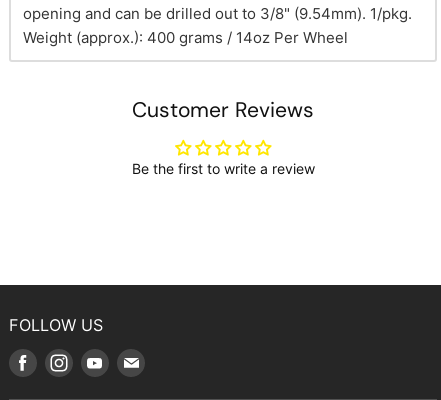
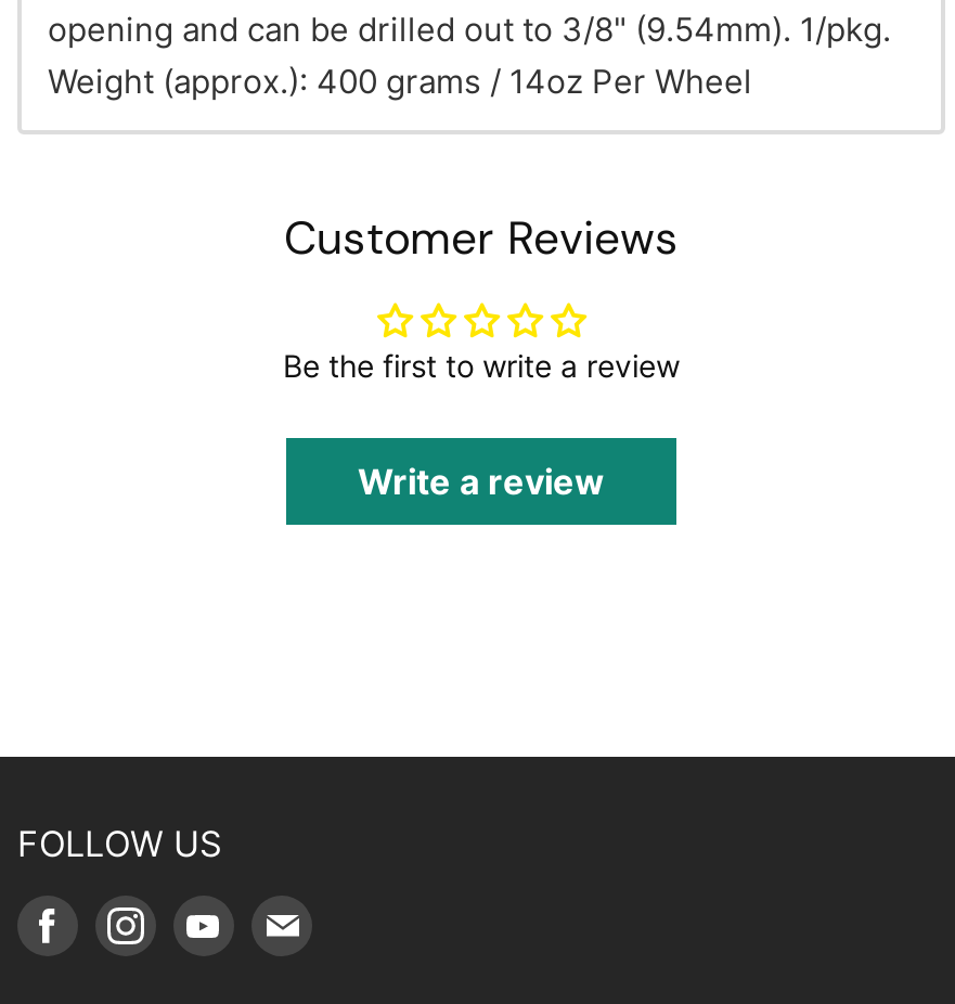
+ Write a review
